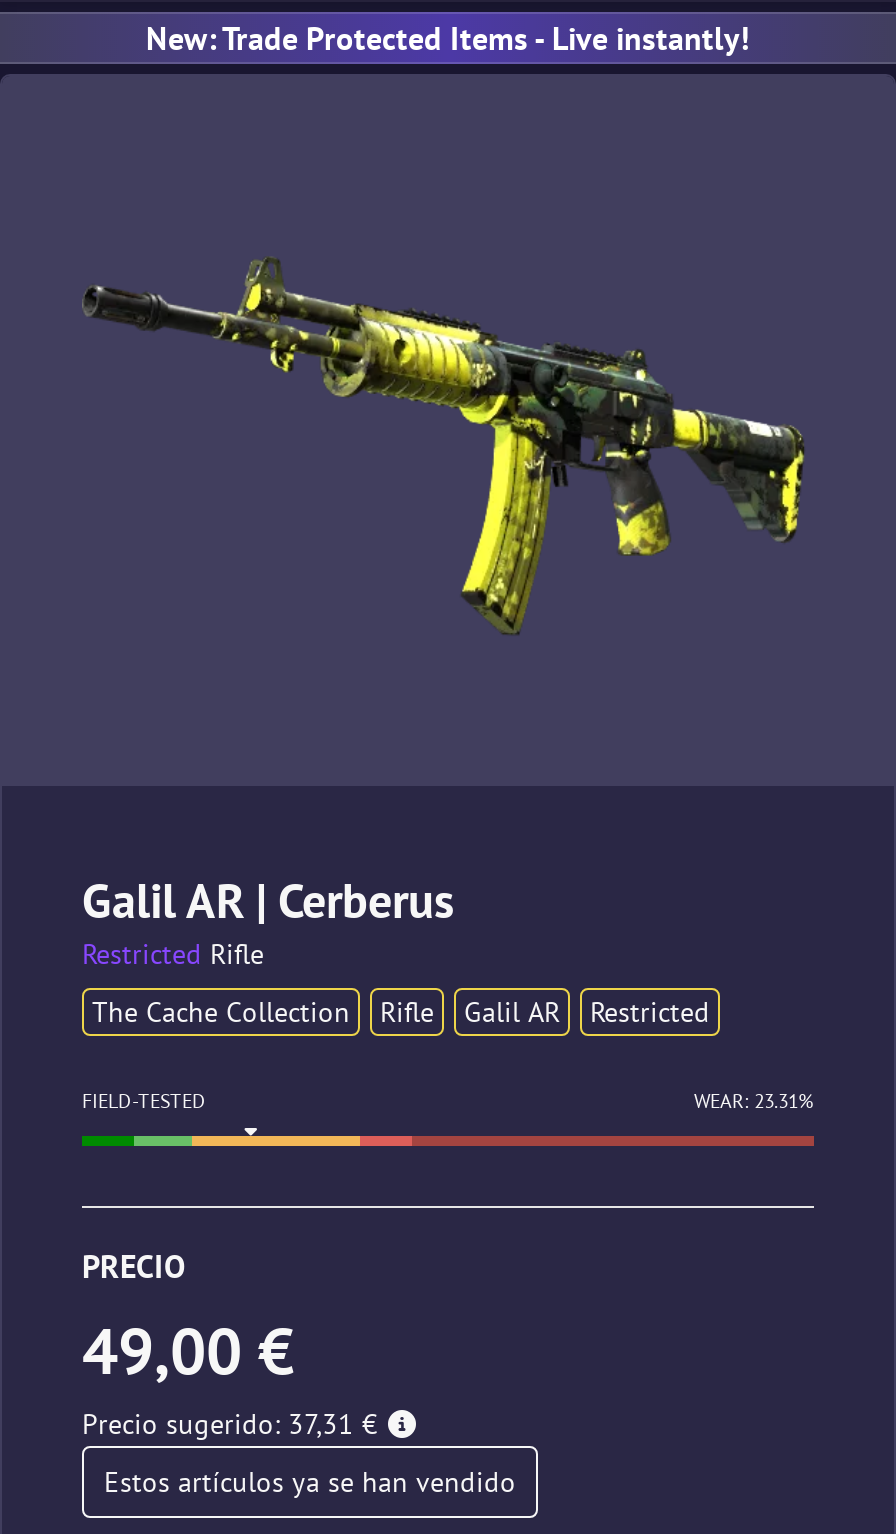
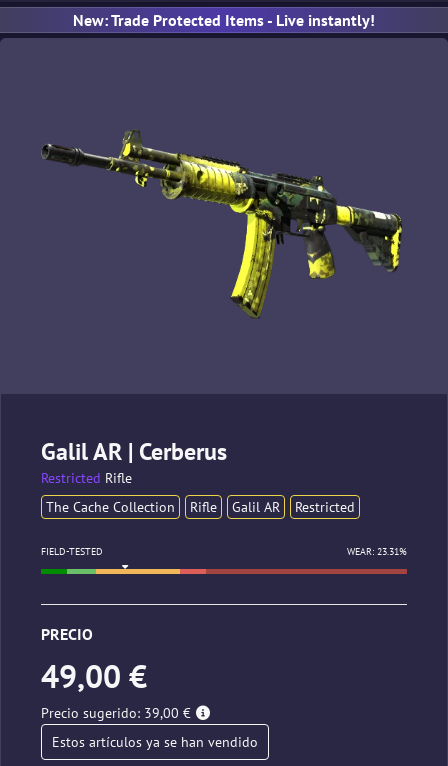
- Precio sugerido: 37,31 €
+ Precio sugerido: 39,00 €
